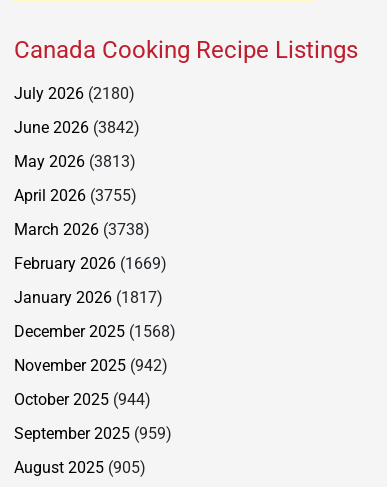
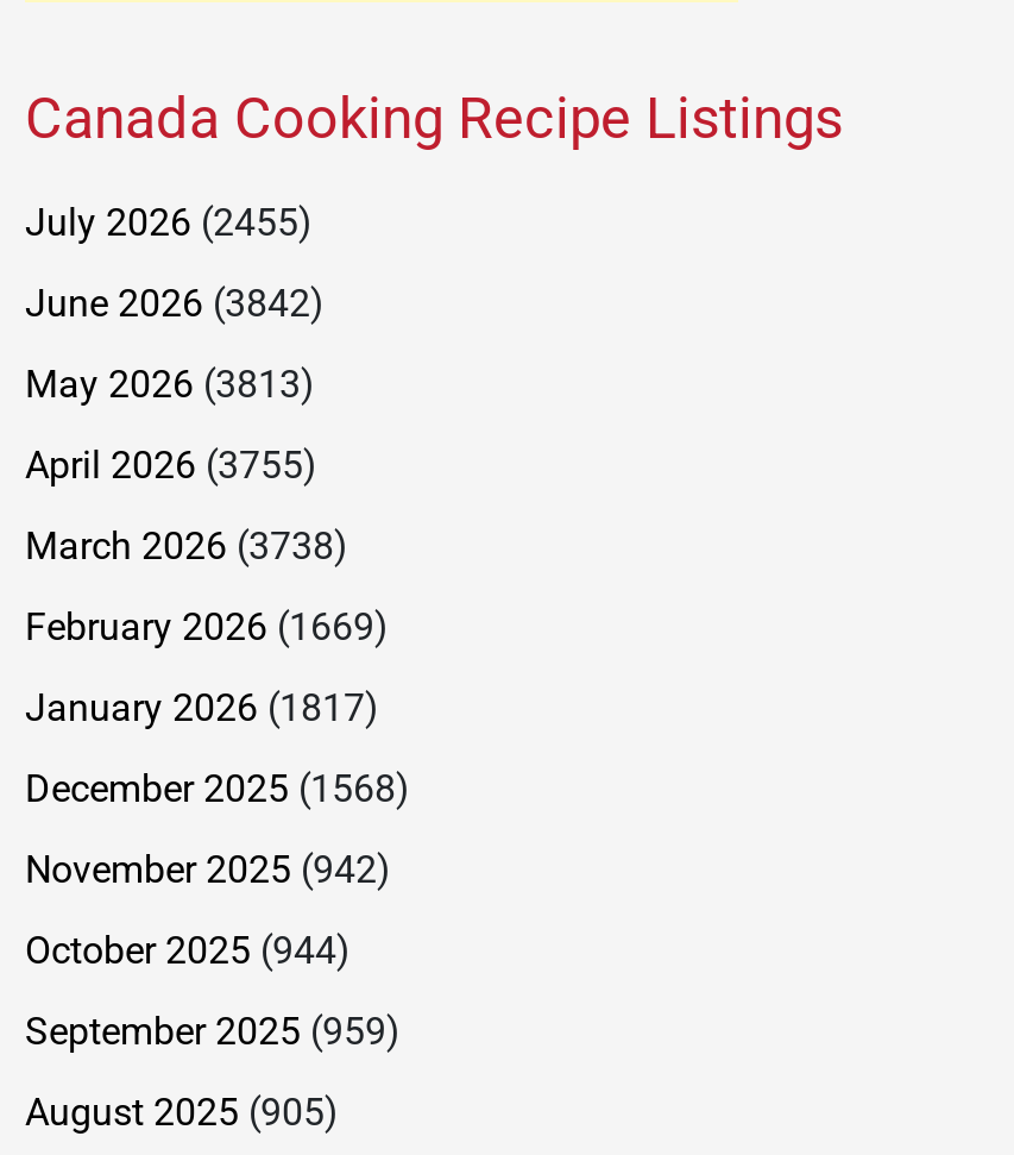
- July 2026 (2180)
+ July 2026 (2455)
